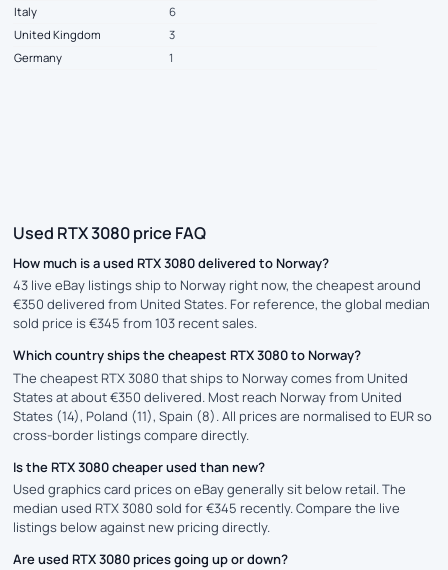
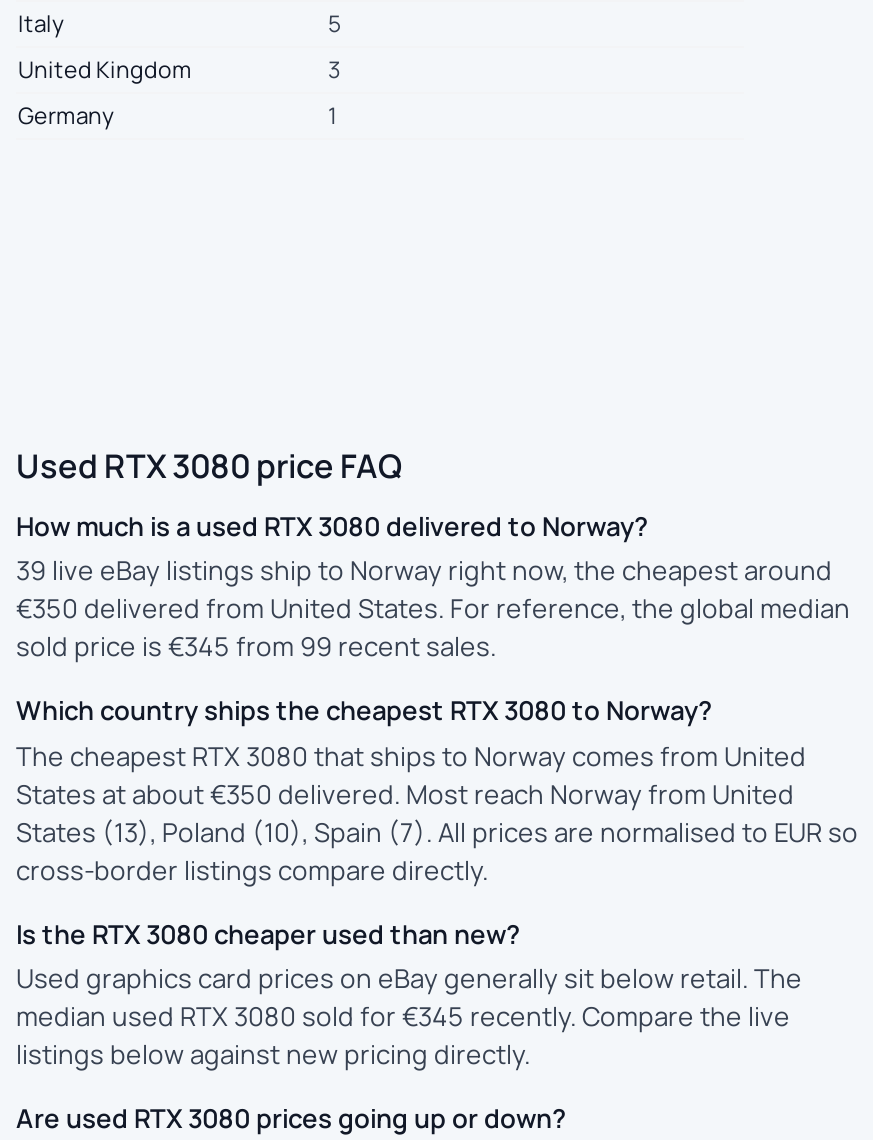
- 6
+ 5

- 43 live eBay listings ship to Norway right now, the cheapest around
+ 39 live eBay listings ship to Norway right now, the cheapest around

- sold price is €345 from 103 recent sales.
+ sold price is €345 from 99 recent sales.

- States (14), Poland (11), Spain (8). All prices are normalised to EUR so
+ States (13), Poland (10), Spain (7). All prices are normalised to EUR so
